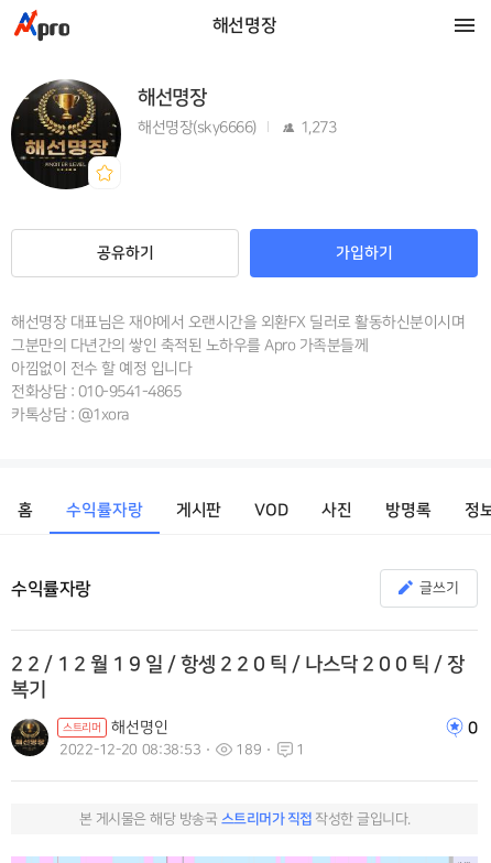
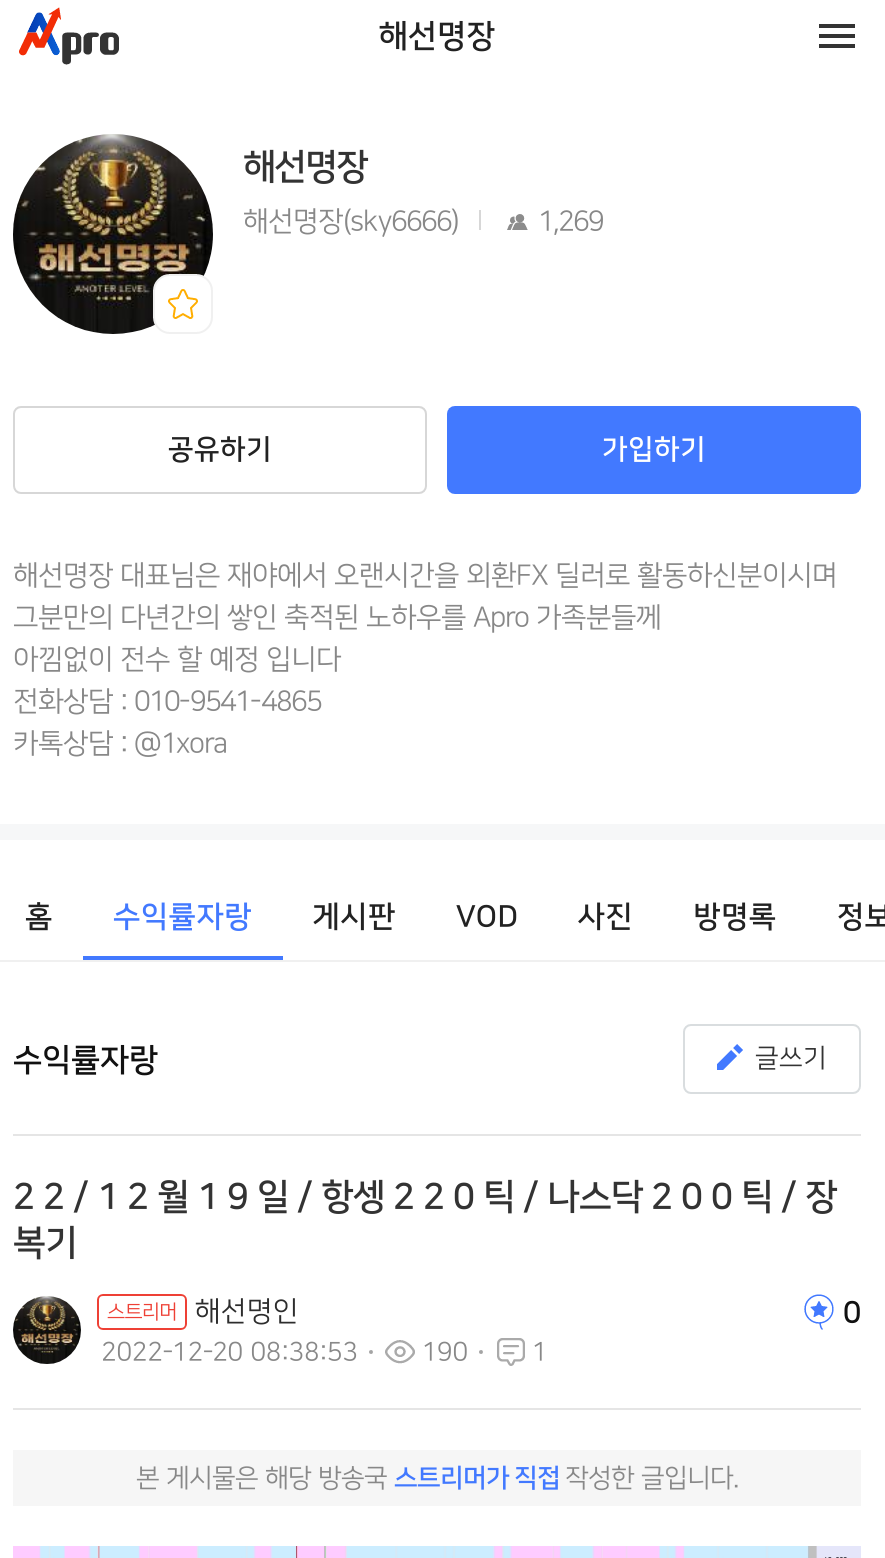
- 1,273
+ 1,269

- 189
+ 190
